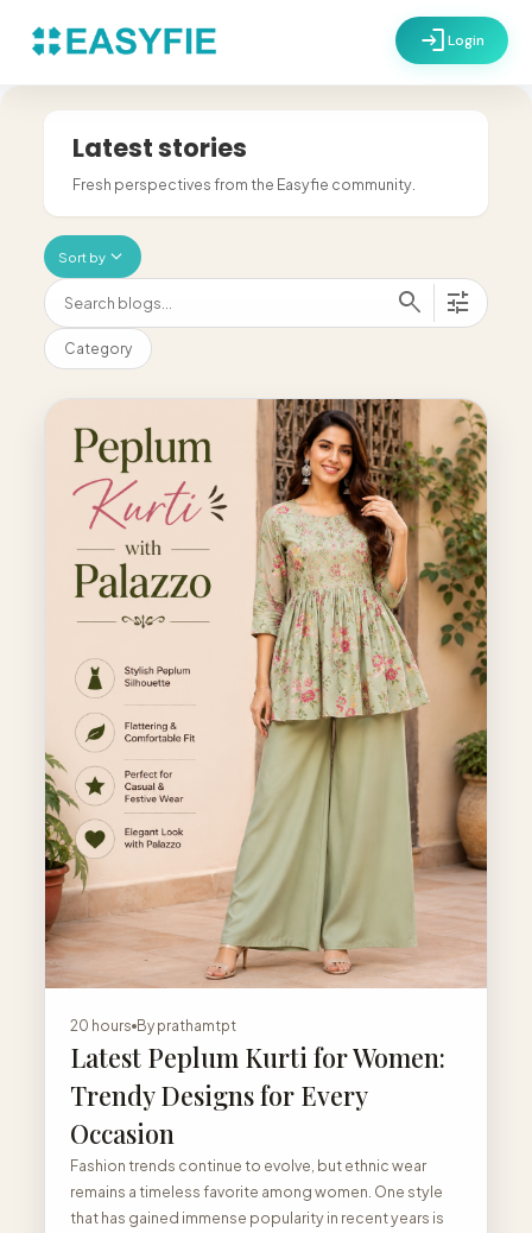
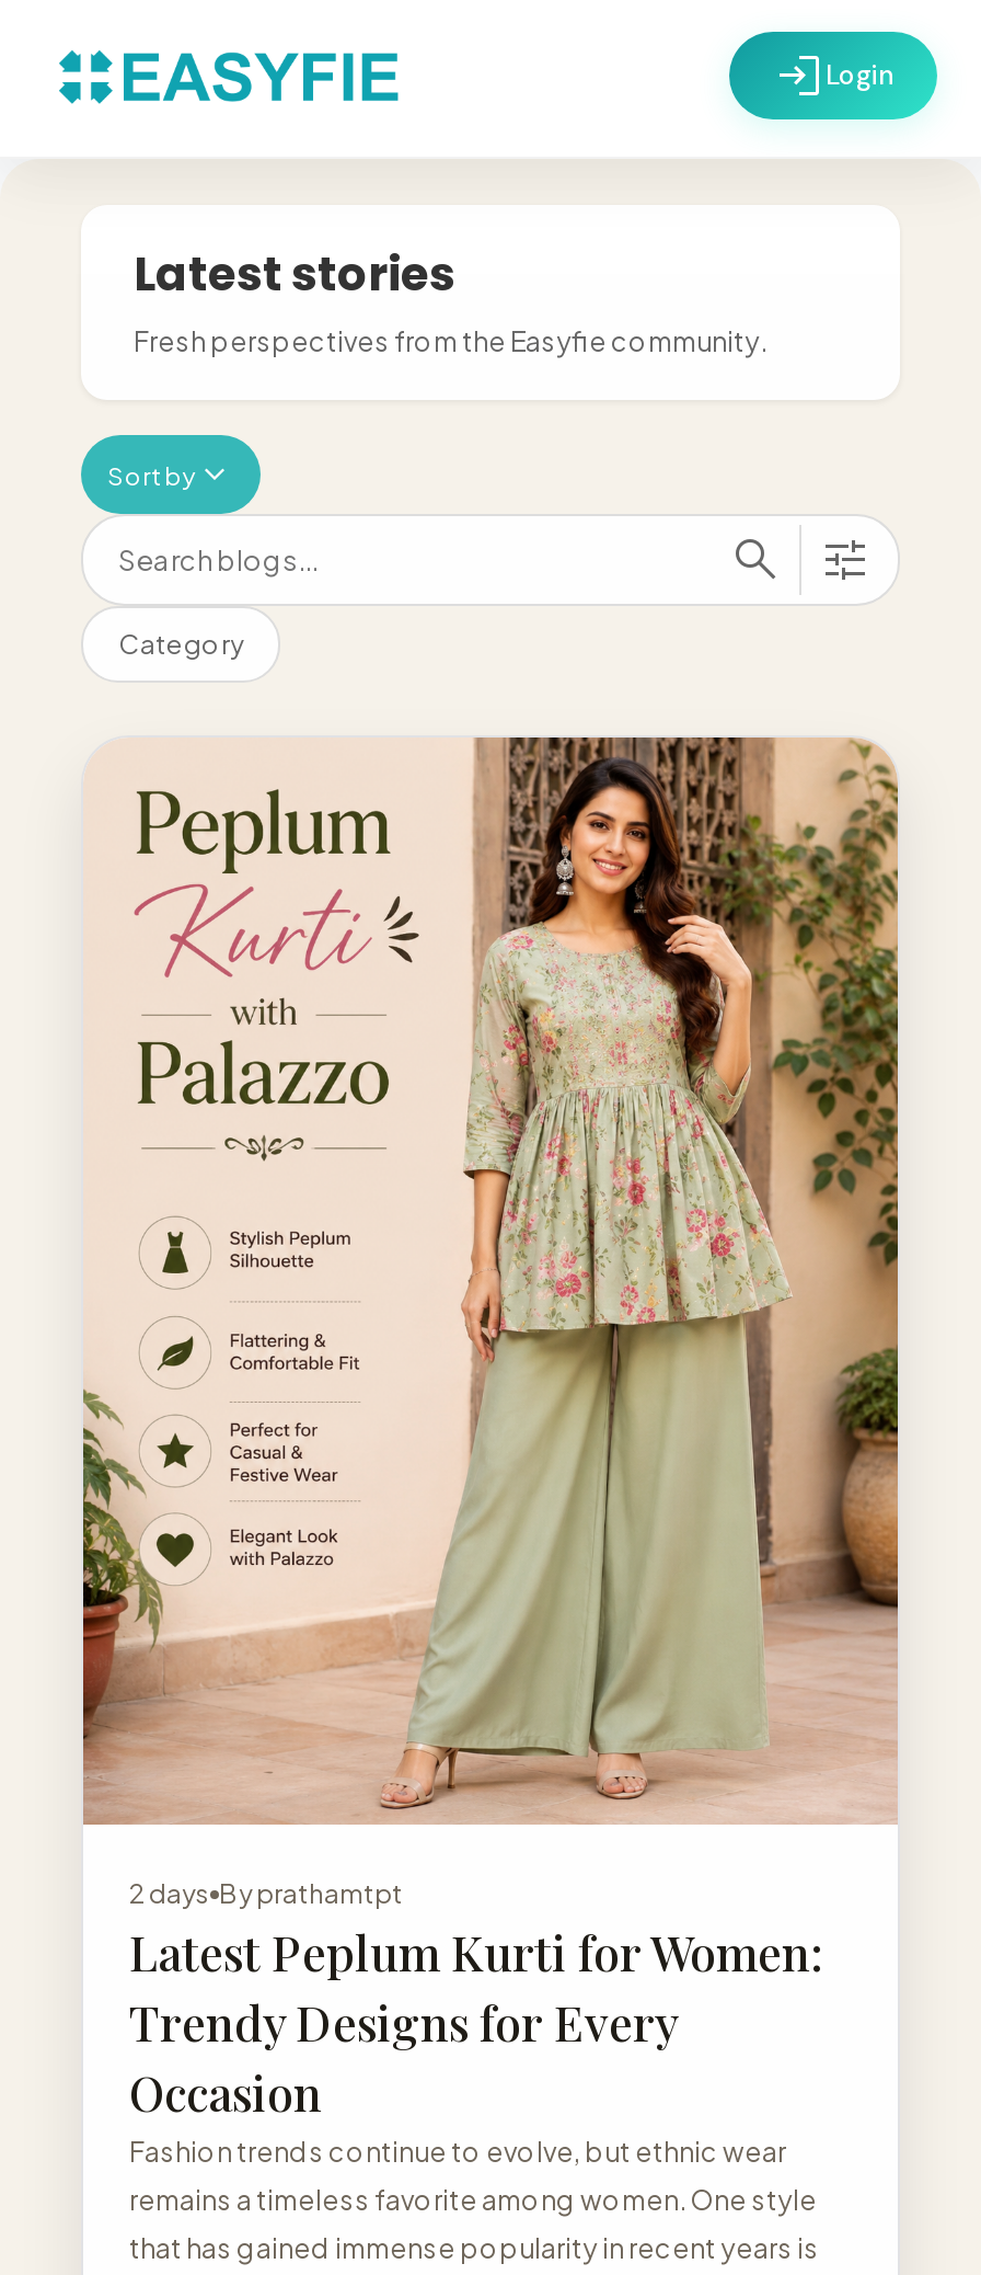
- 20 hours Byprathamtpt
+ 2 days Byprathamtpt
